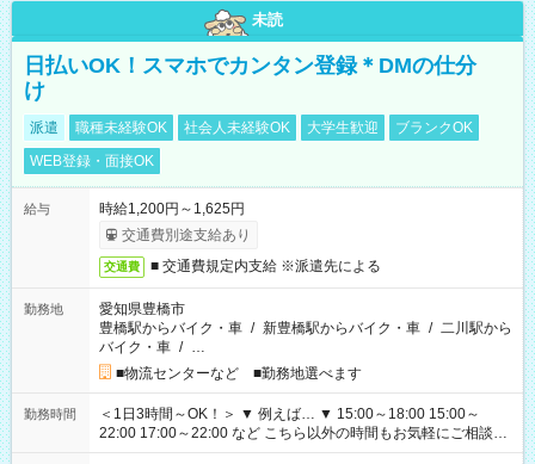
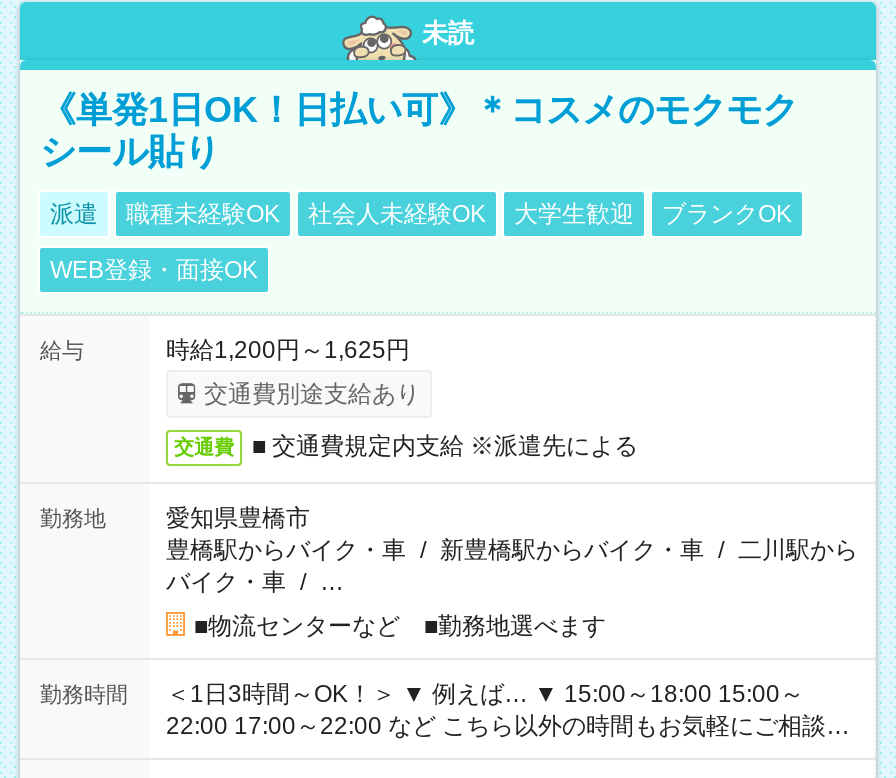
- 日払いOK！スマホでカンタン登録＊DMの仕分
- け
+ 《単発1日OK！日払い可》＊コスメのモクモク
+ シール貼り
